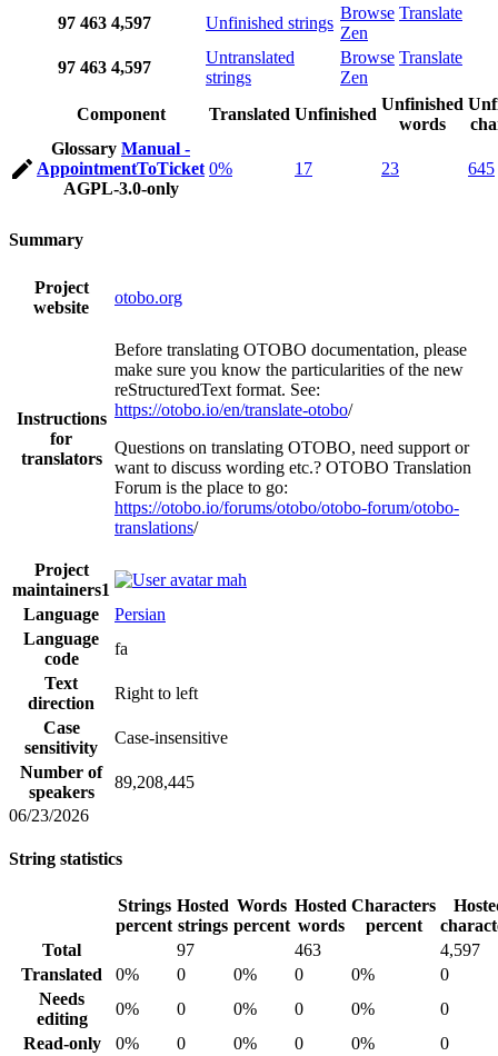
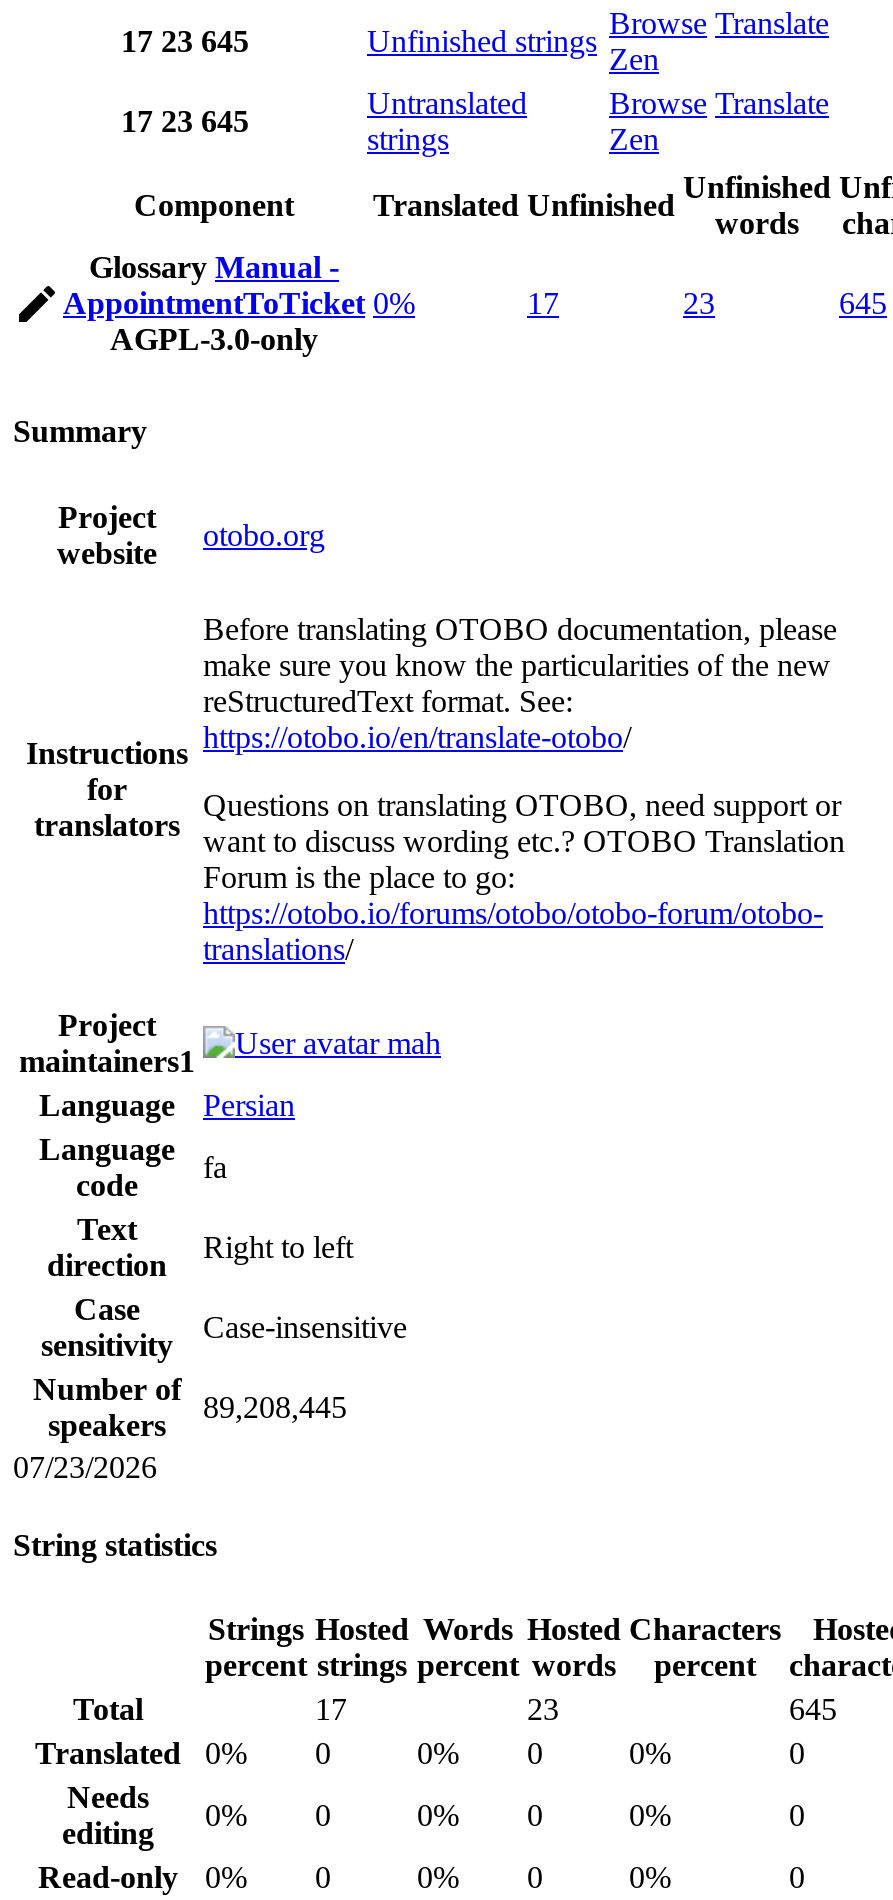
- 97 463 4,597
+ 17 23 645

- 97 463 4,597
+ 17 23 645

- 06/23/2026
+ 07/23/2026

- 97
+ 17

- 463
+ 23

- 4,597
+ 645
